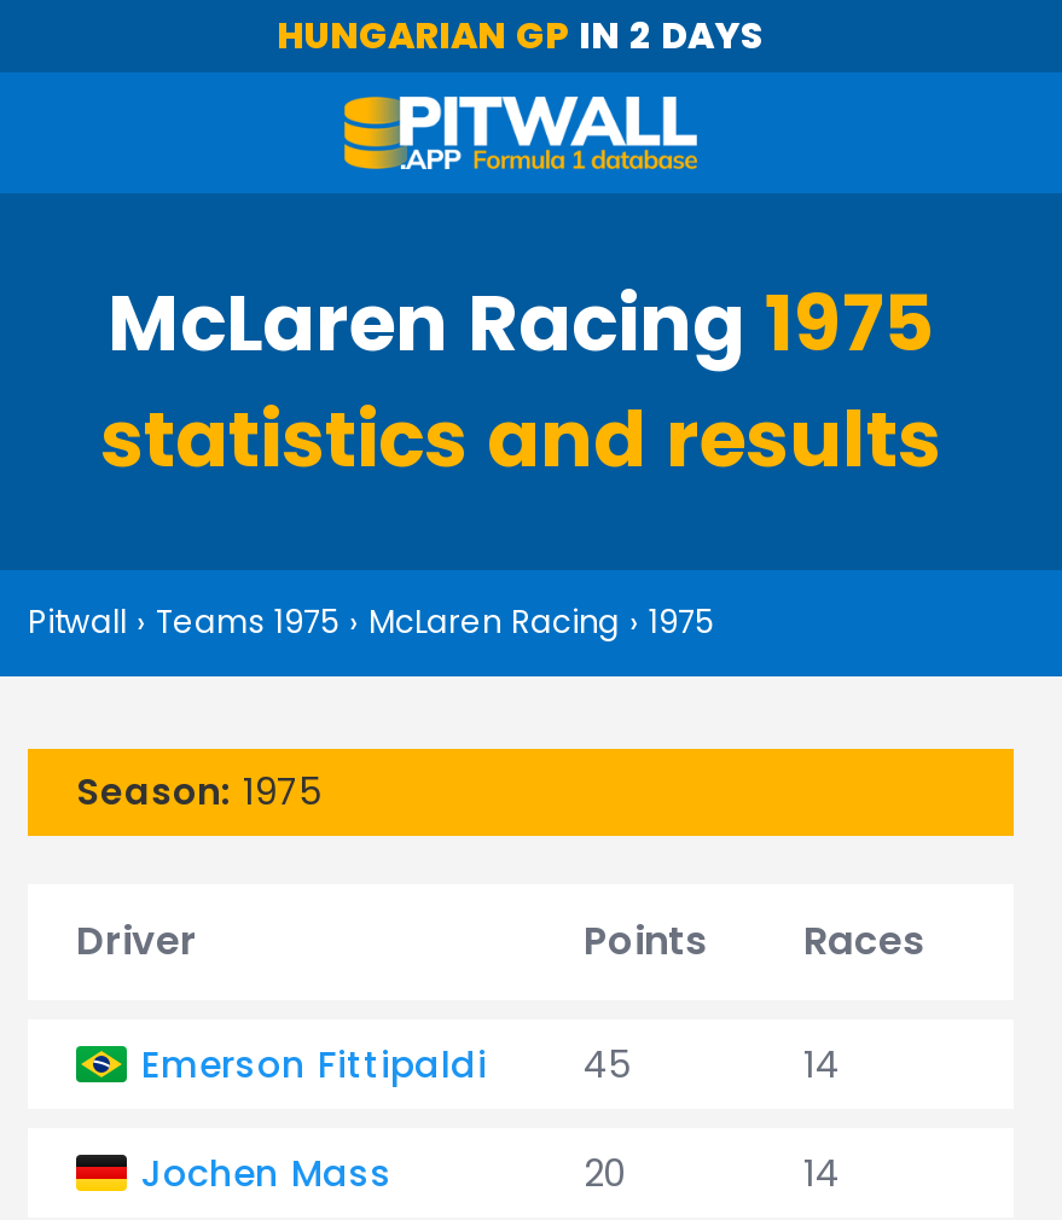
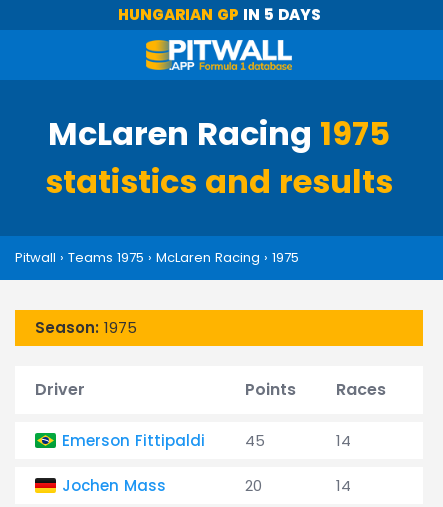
- HUNGARIAN GP IN 2 DAYS
+ HUNGARIAN GP IN 5 DAYS
